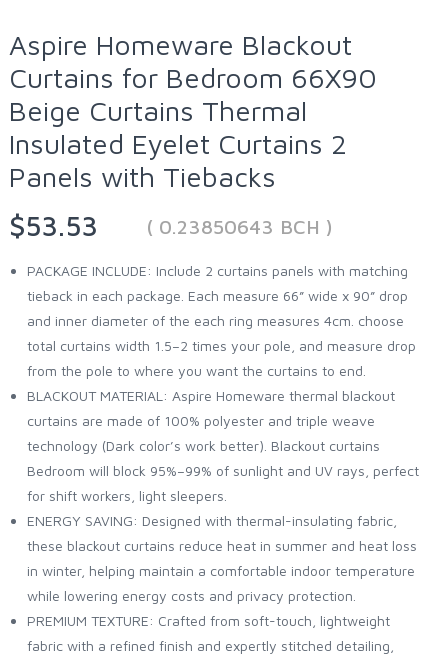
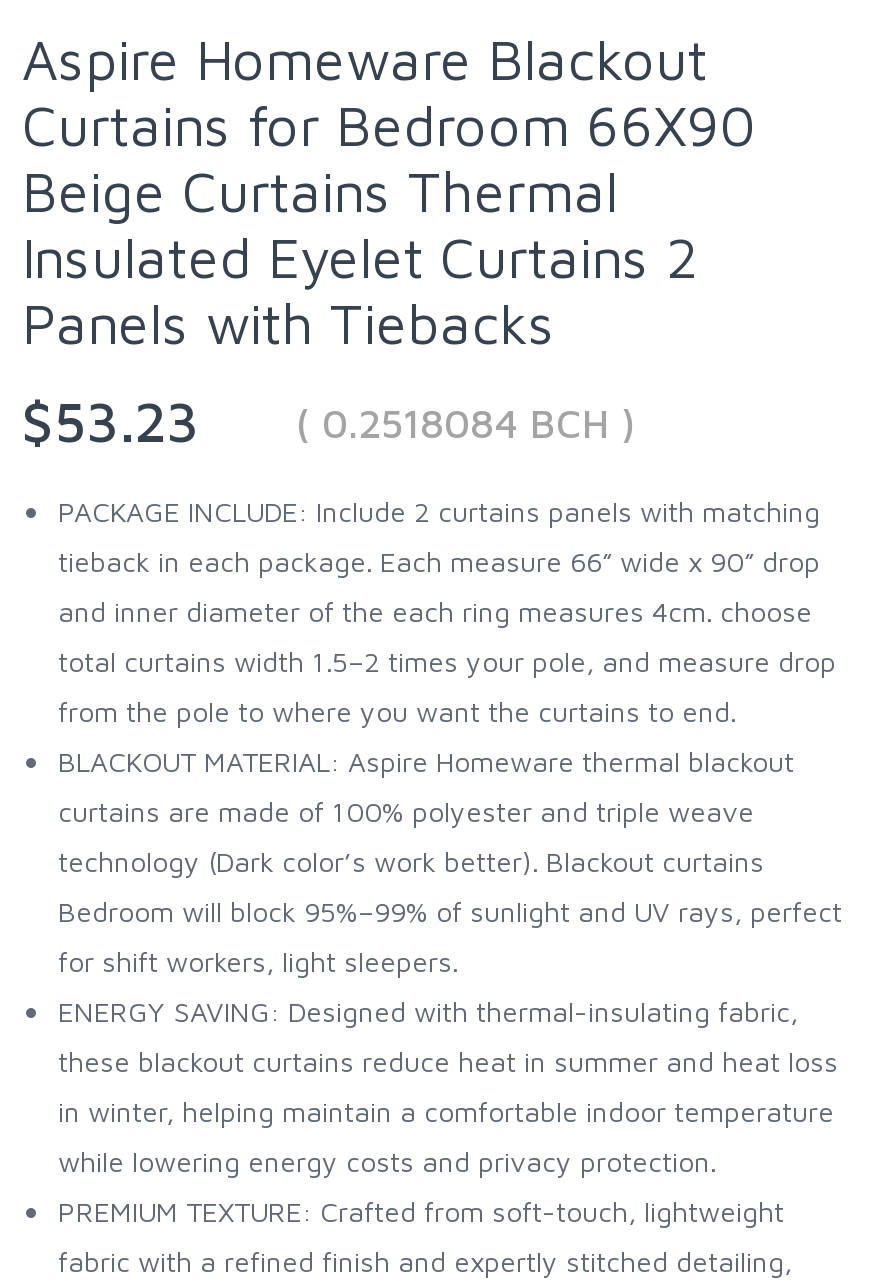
- $53.53
+ $53.23

- ( 0.23850643 BCH )
+ ( 0.2518084 BCH )
